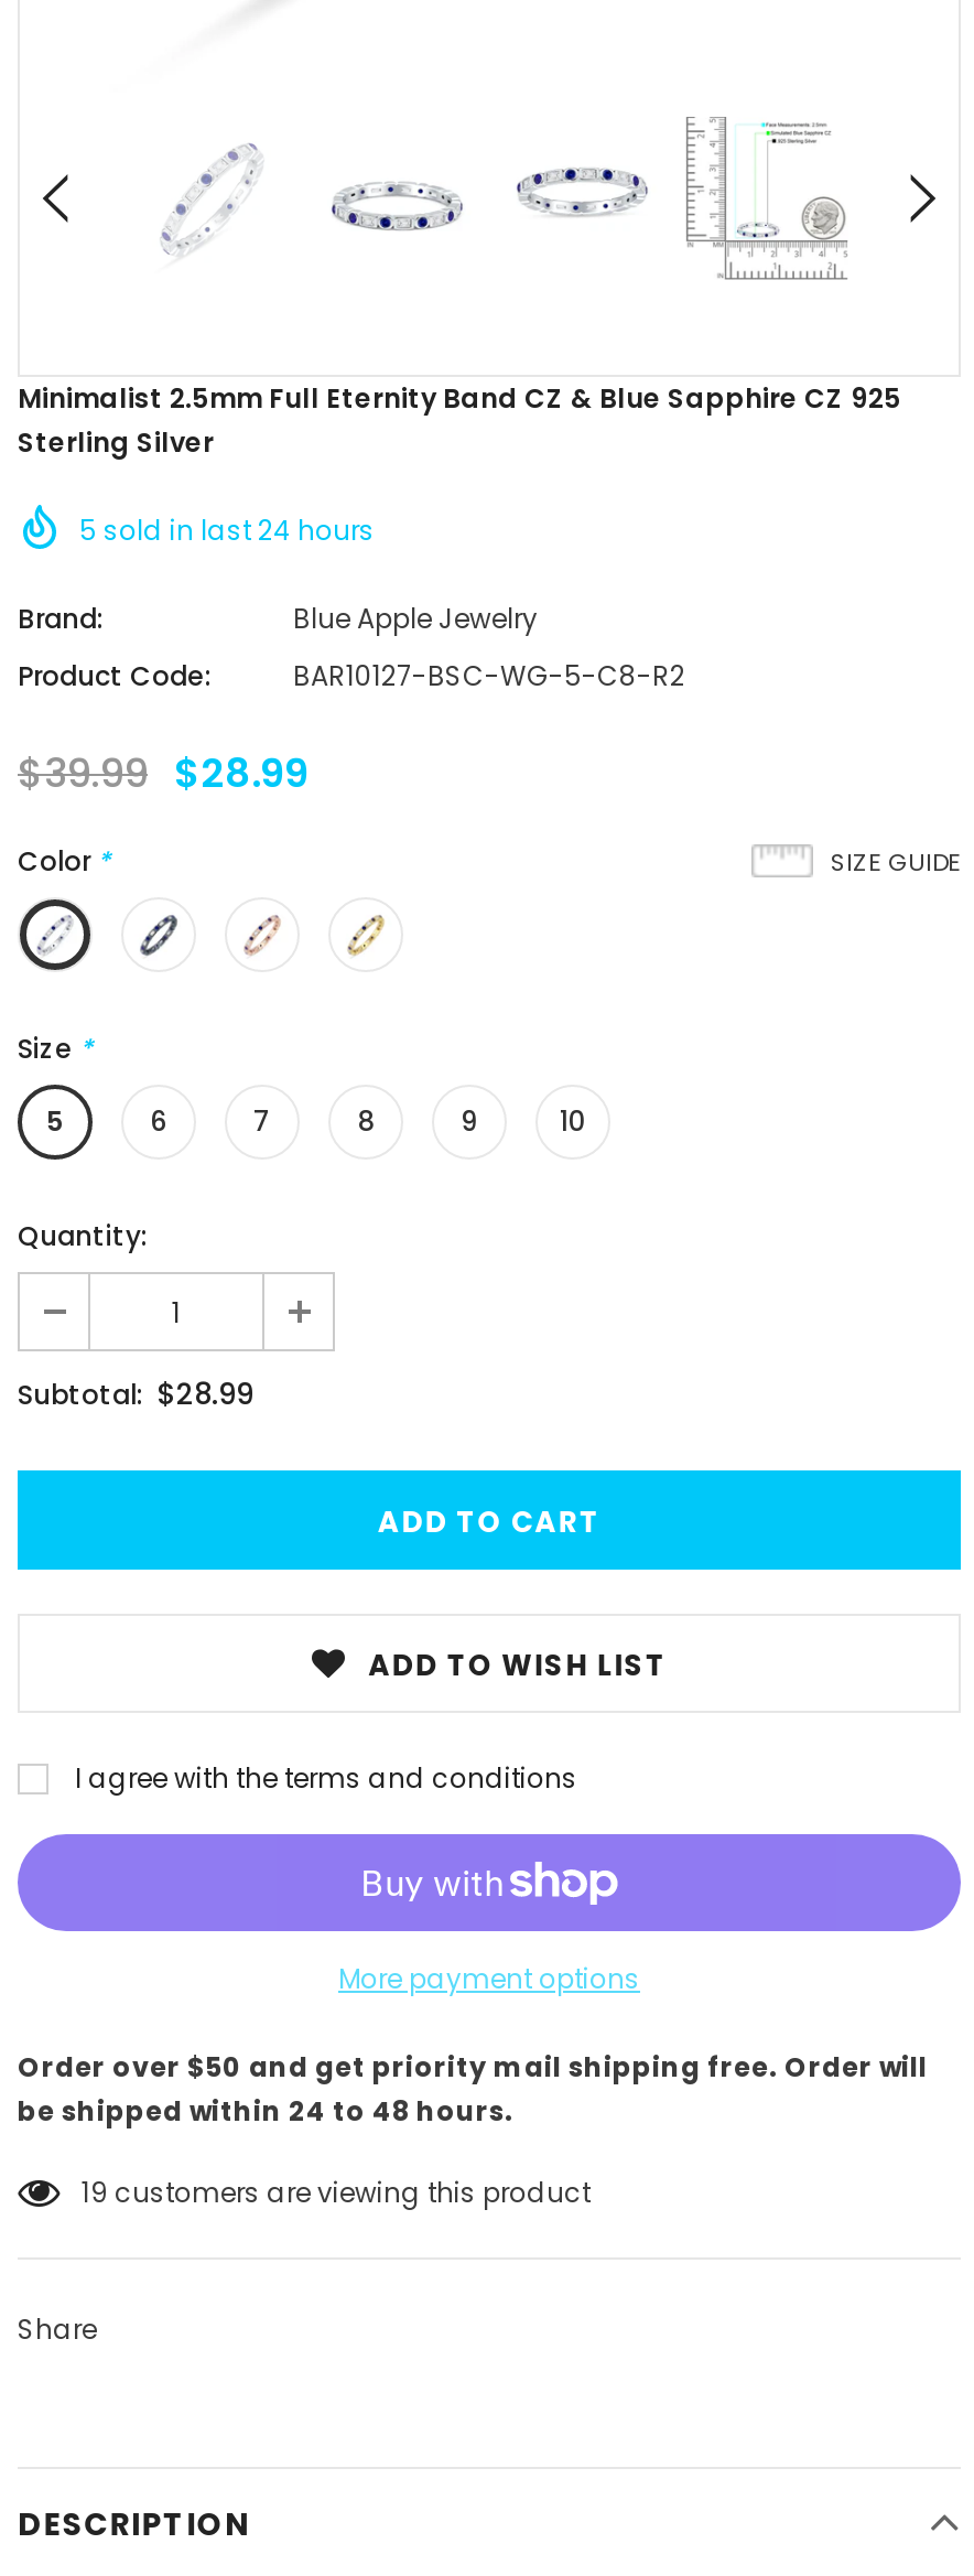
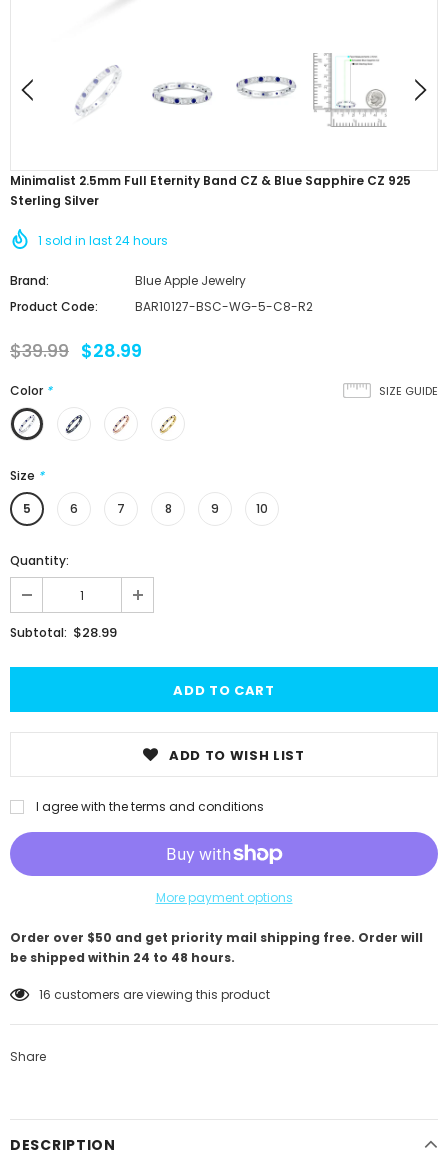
- 5 sold in last 24 hours
+ 1 sold in last 24 hours

- 19 customers are viewing this product
+ 16 customers are viewing this product
